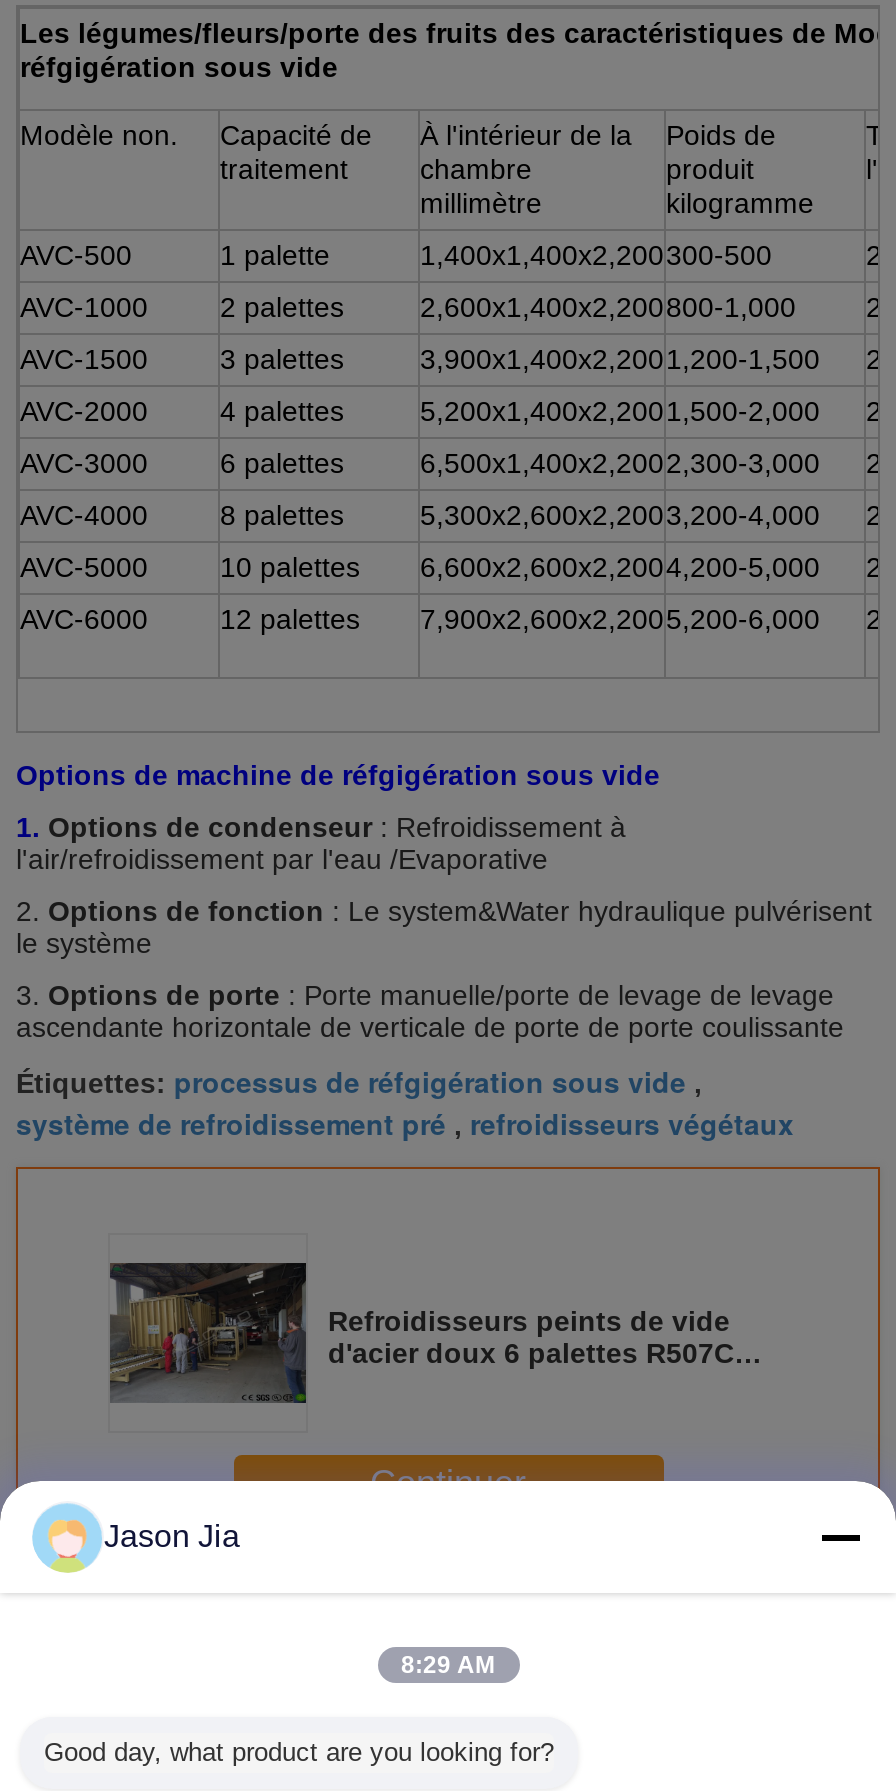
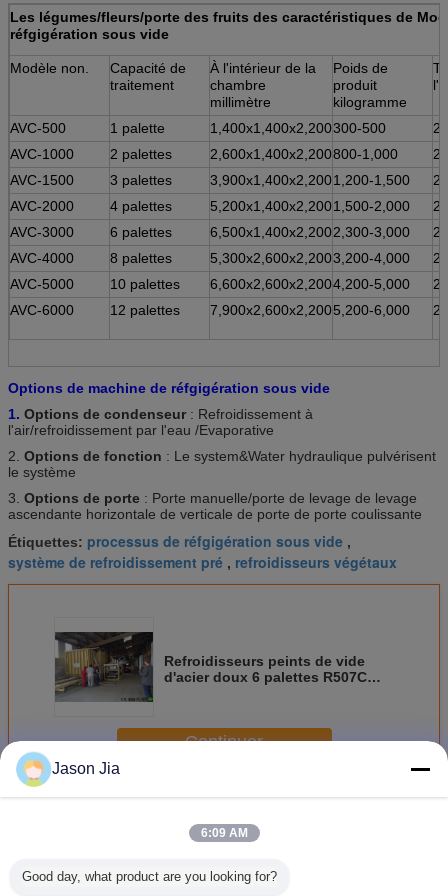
- 8:29 AM
+ 6:09 AM
